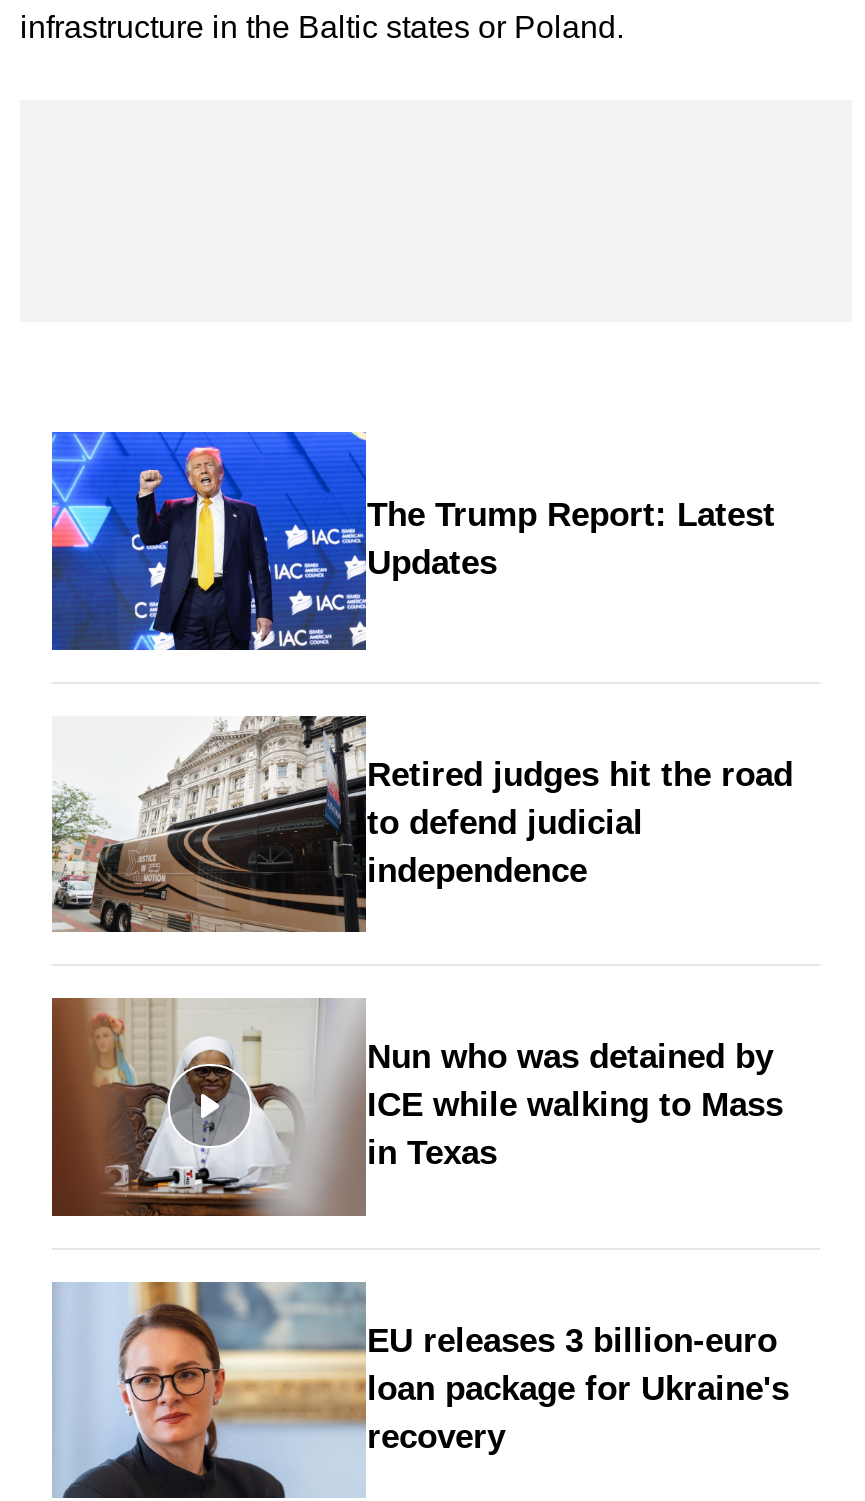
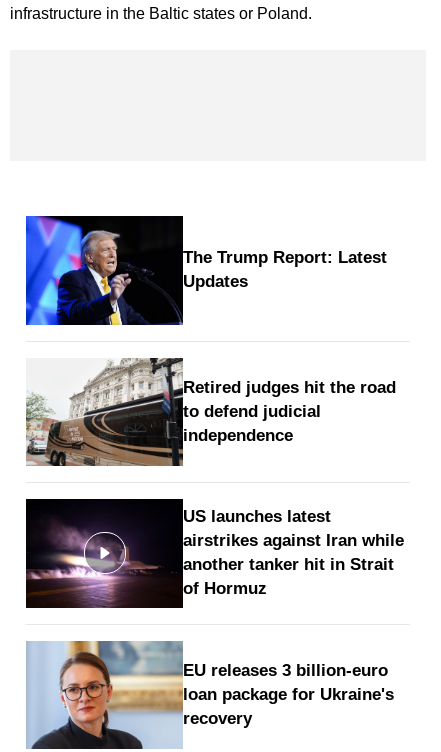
- [image]
+ [image]

- [image]
- Nun who was detained by
- ICE while walking to Mass
- in Texas
+ [image]
+ US launches latest
+ airstrikes against Iran while
+ another tanker hit in Strait
+ of Hormuz
